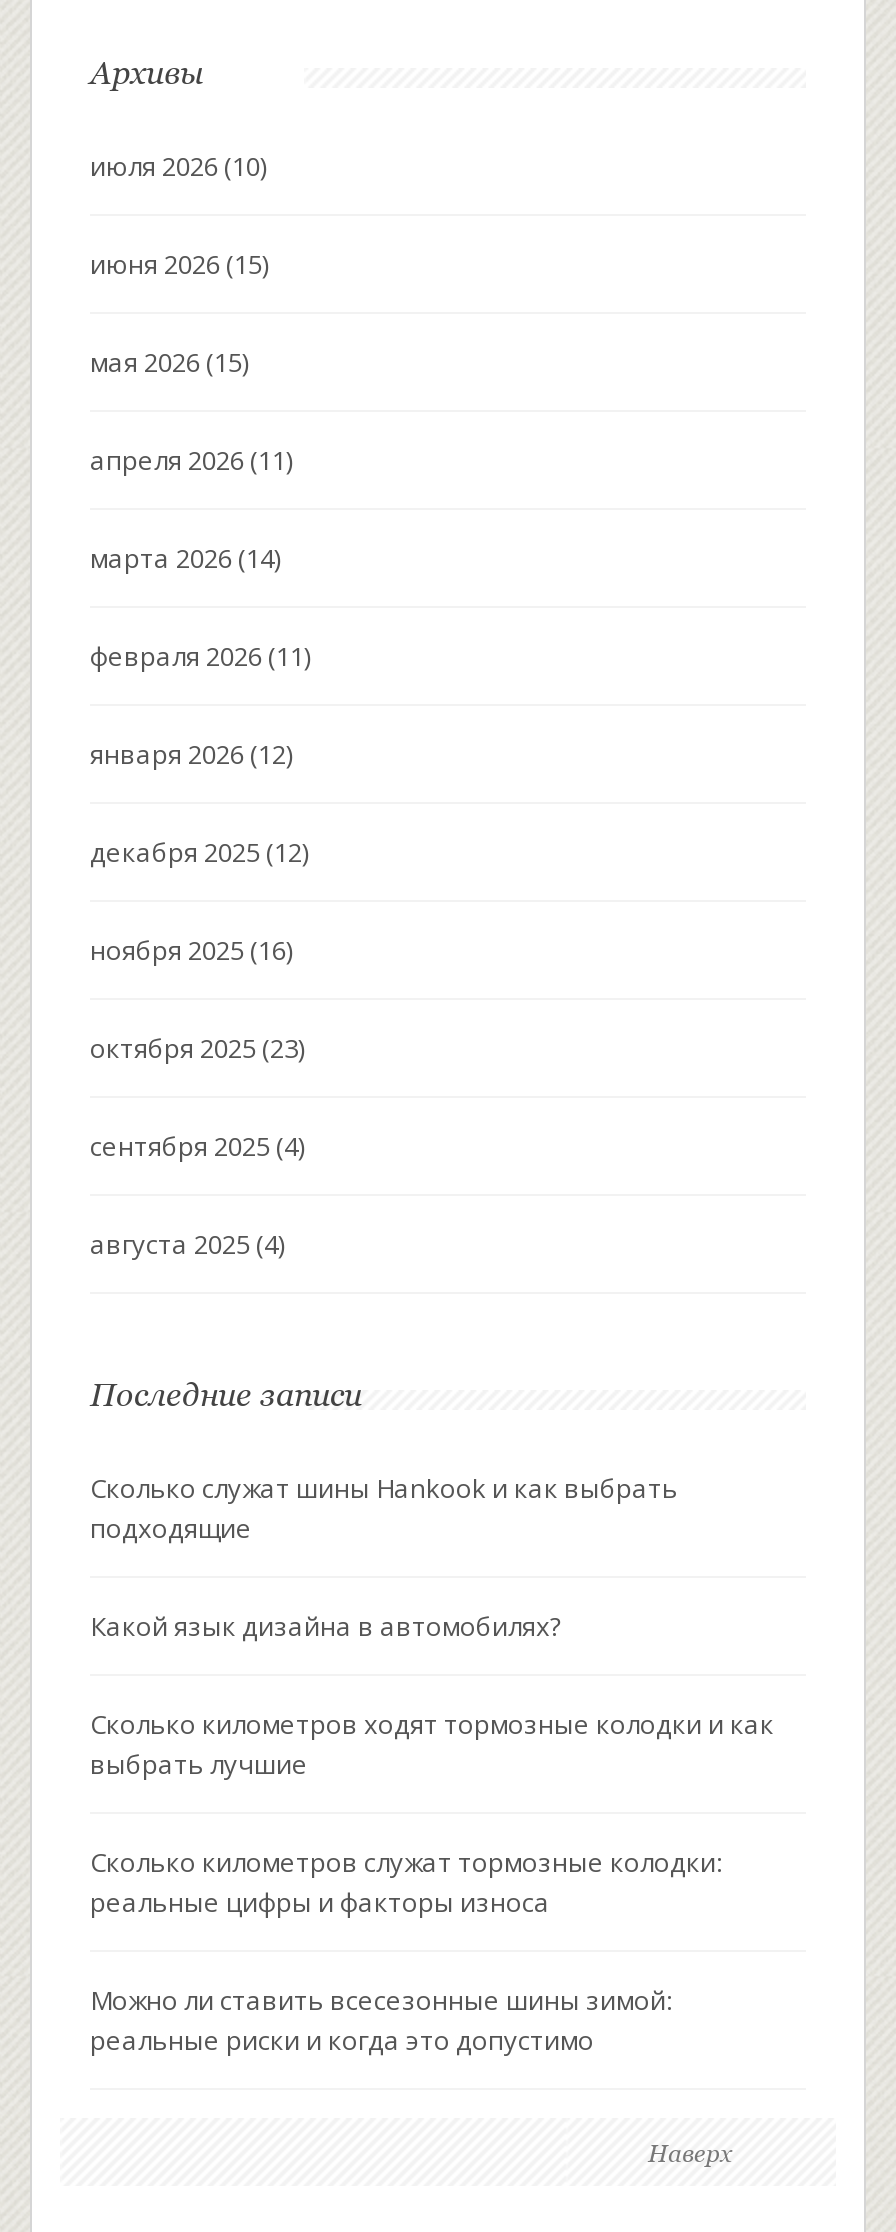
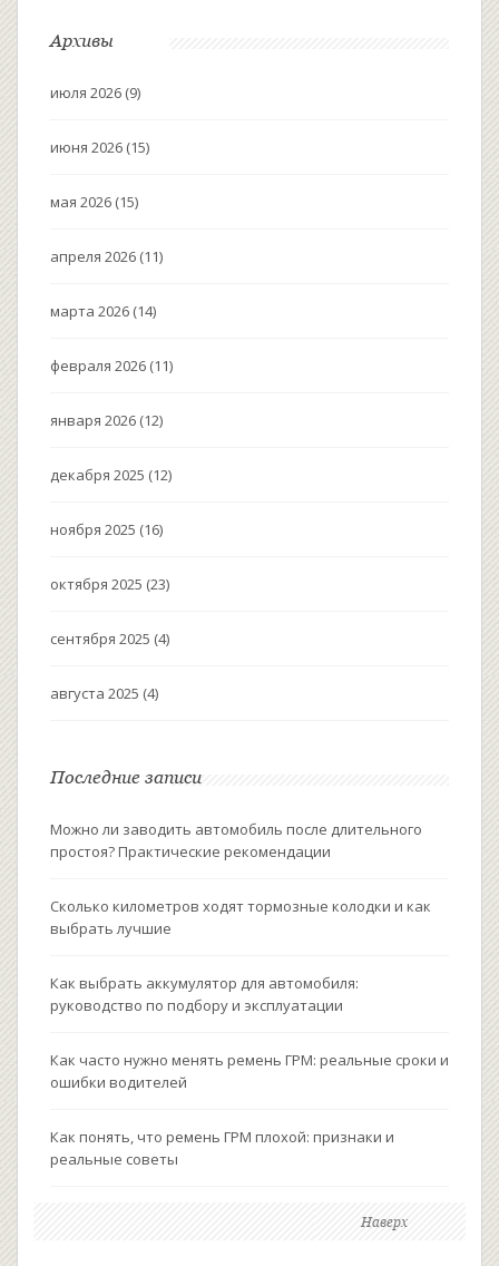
- июля 2026 (10)
+ июля 2026 (9)

- Сколько служат шины Hankook и как выбрать
- подходящие
- Какой язык дизайна в автомобилях?
+ Можно ли заводить автомобиль после длительного
+ простоя? Практические рекомендации

moved up: Сколько километров ходят тормозные колодки и как | выбрать лучшие

- Сколько километров служат тормозные колодки:
- реальные цифры и факторы износа
- Можно ли ставить всесезонные шины зимой:
- реальные риски и когда это допустимо
+ Как выбрать аккумулятор для автомобиля:
+ руководство по подбору и эксплуатации
+ Как часто нужно менять ремень ГРМ: реальные сроки и
+ ошибки водителей
+ Как понять, что ремень ГРМ плохой: признаки и
+ реальные советы
